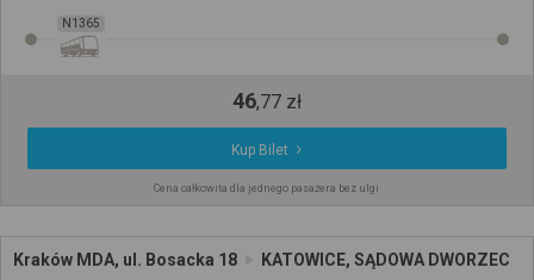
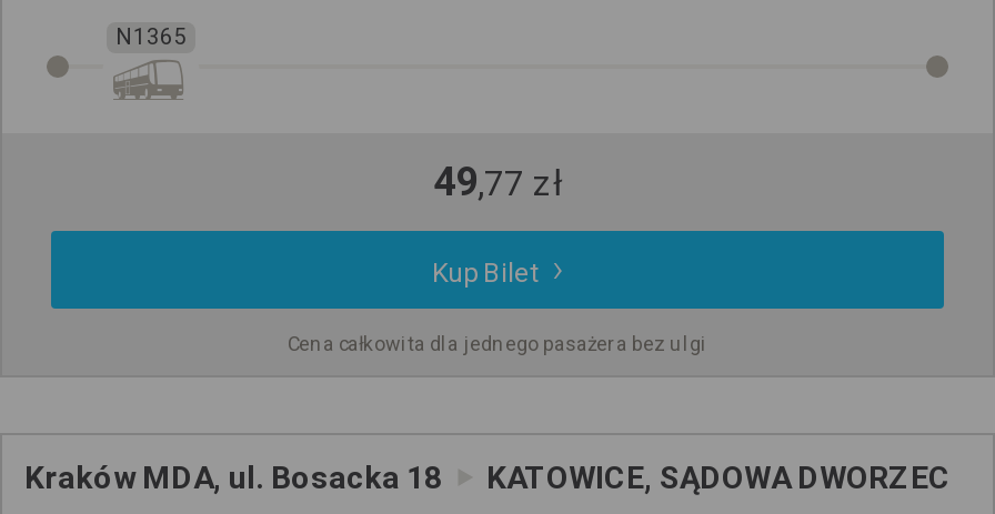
- 46,77 zł
+ 49,77 zł
